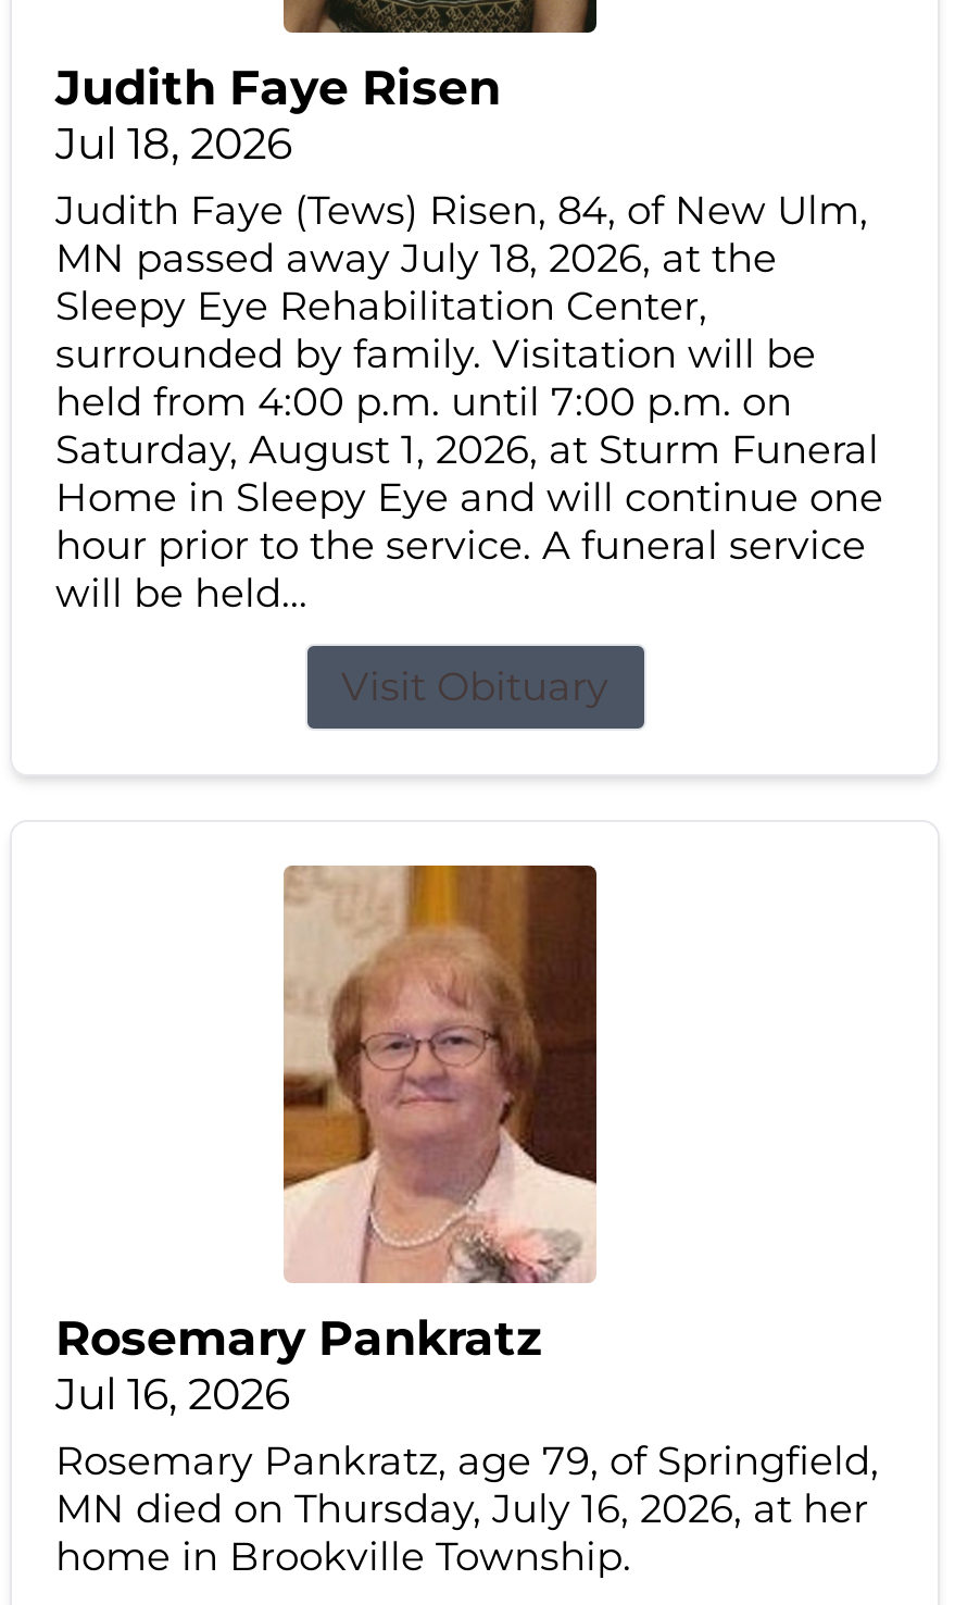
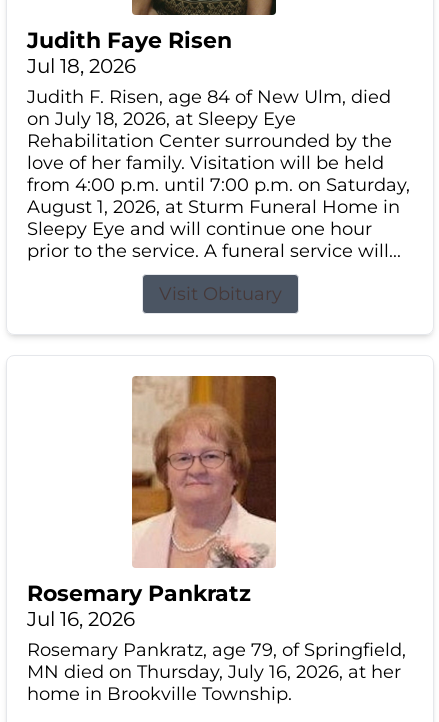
- Judith Faye (Tews) Risen, 84, of New Ulm,
- MN passed away July 18, 2026, at the
- Sleepy Eye Rehabilitation Center,
- surrounded by family. Visitation will be
- held from 4:00 p.m. until 7:00 p.m. on
- Saturday, August 1, 2026, at Sturm Funeral
- Home in Sleepy Eye and will continue one
- hour prior to the service. A funeral service
- will be held...
+ Judith F. Risen, age 84 of New Ulm, died
+ on July 18, 2026, at Sleepy Eye
+ Rehabilitation Center surrounded by the
+ love of her family. Visitation will be held
+ from 4:00 p.m. until 7:00 p.m. on Saturday,
+ August 1, 2026, at Sturm Funeral Home in
+ Sleepy Eye and will continue one hour
+ prior to the service. A funeral service will...
